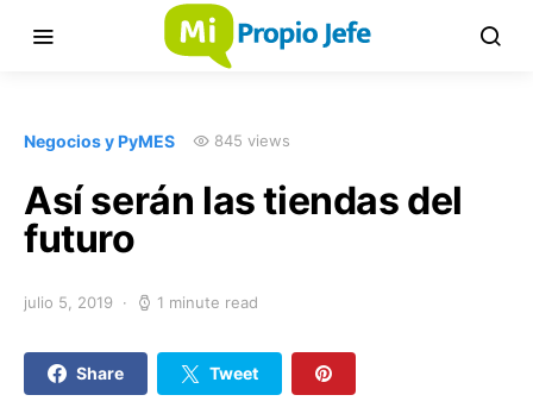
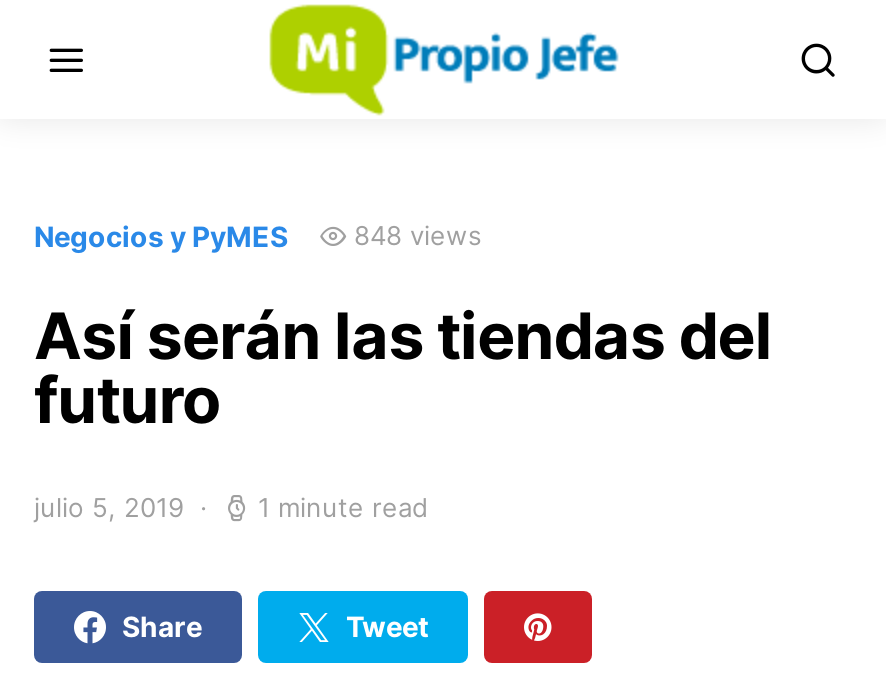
- 845 views
+ 848 views
